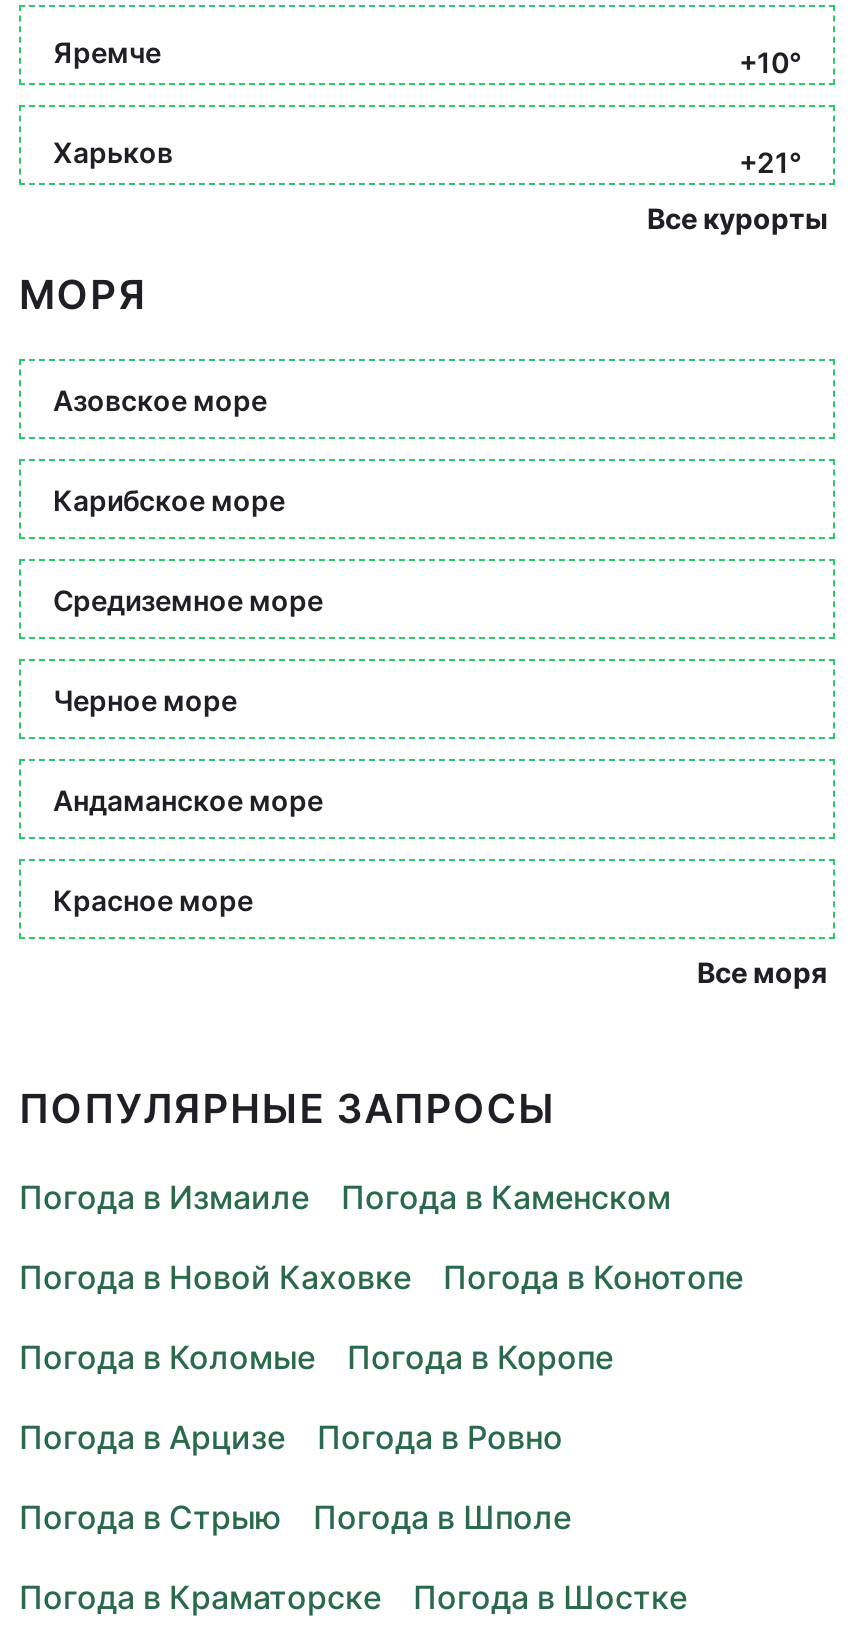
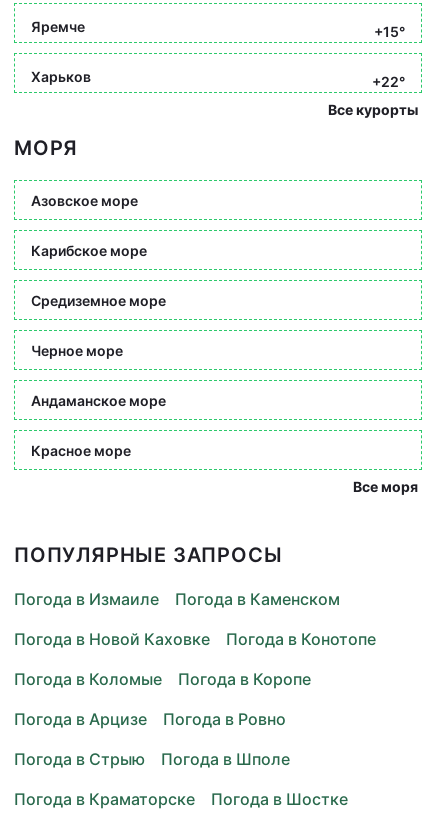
- +10°
+ +15°

- +21°
+ +22°
